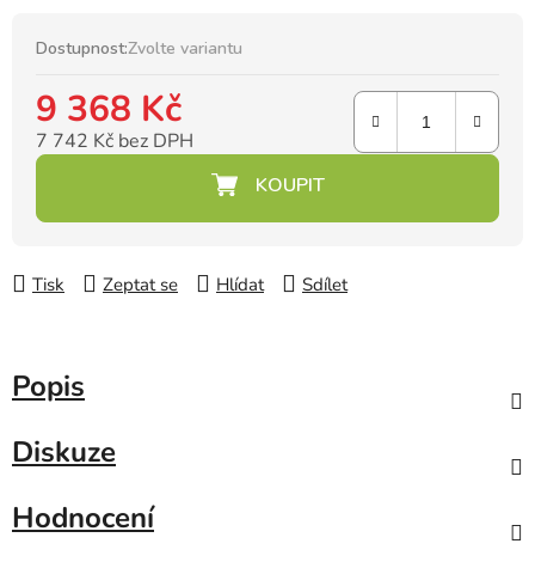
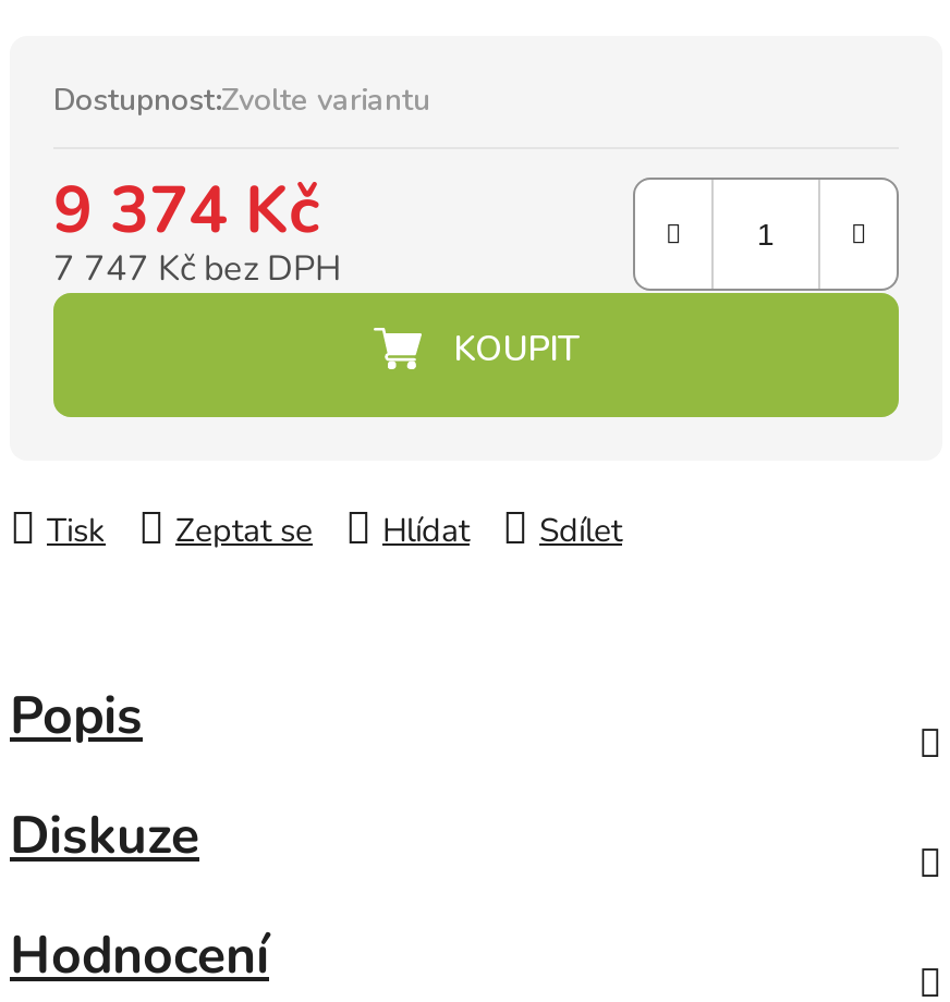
- 9 368 Kč
+ 9 374 Kč

- 7 742 Kč bez DPH
+ 7 747 Kč bez DPH
